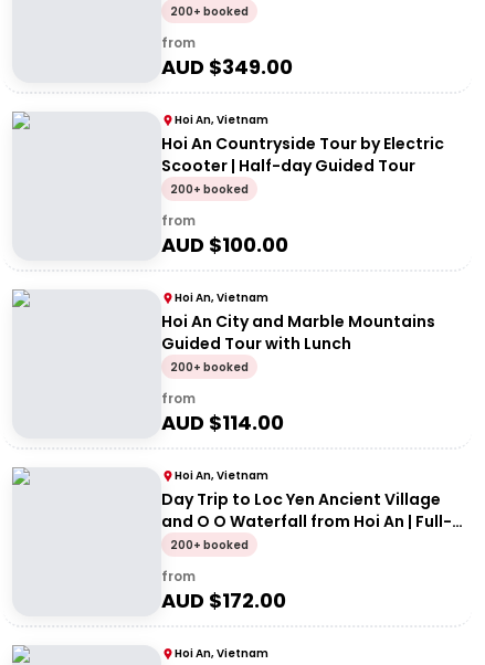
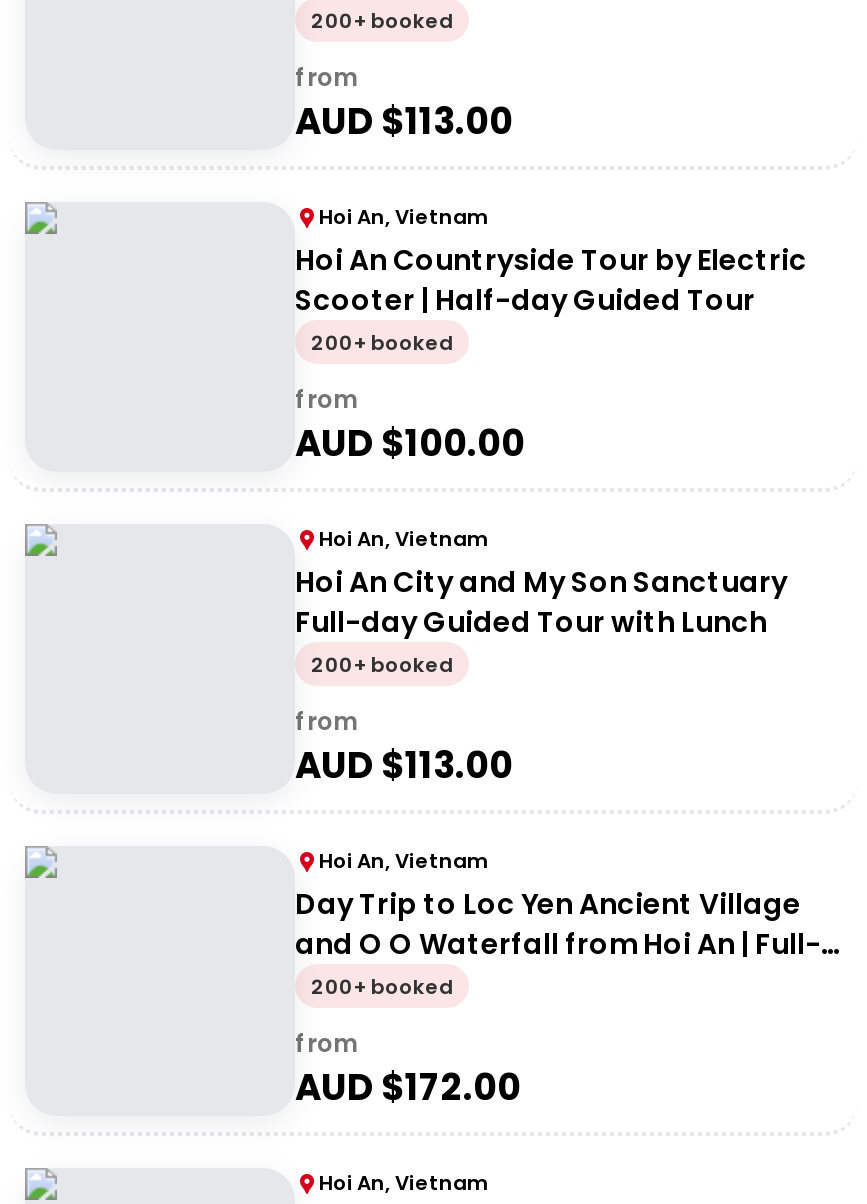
- AUD $349.00
+ AUD $113.00

- Hoi An City and Marble Mountains
- Guided Tour with Lunch
+ Hoi An City and My Son Sanctuary
+ Full-day Guided Tour with Lunch

- AUD $114.00
+ AUD $113.00
